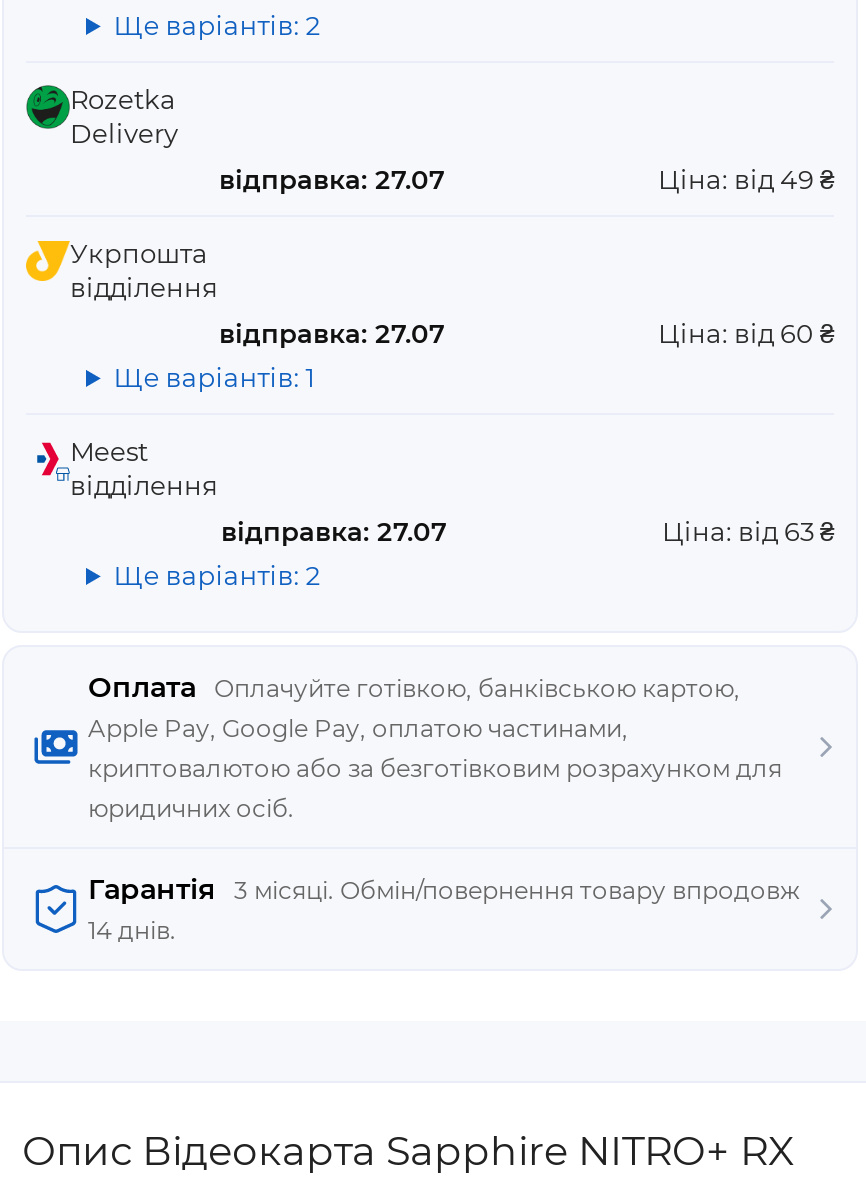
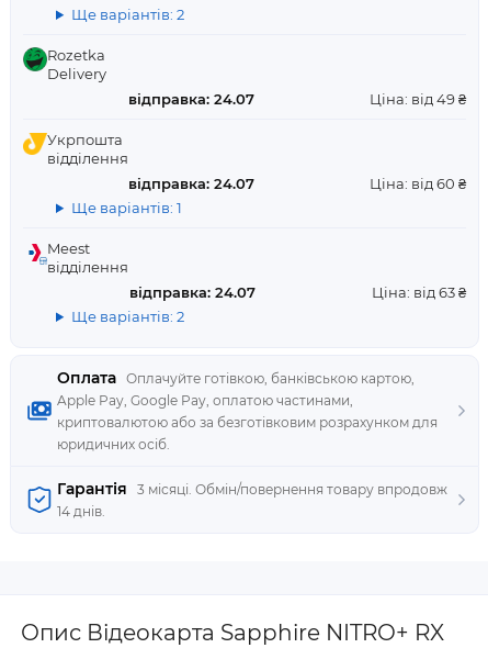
- відправка: 27.07
+ відправка: 24.07

- відправка: 27.07
+ відправка: 24.07

- відправка: 27.07
+ відправка: 24.07
